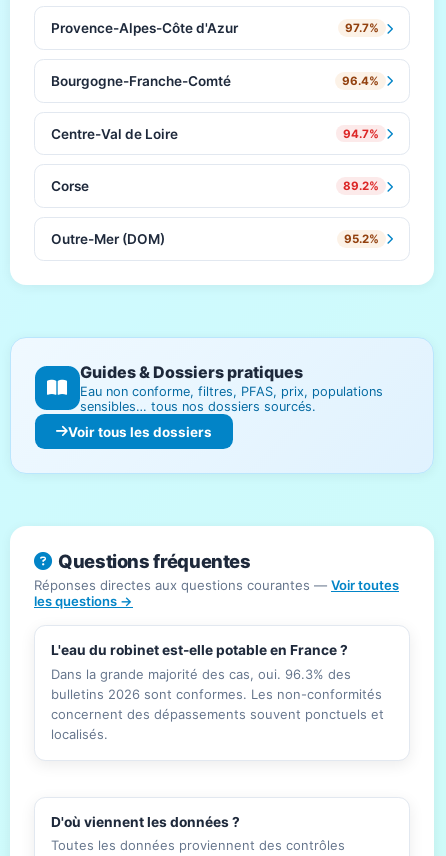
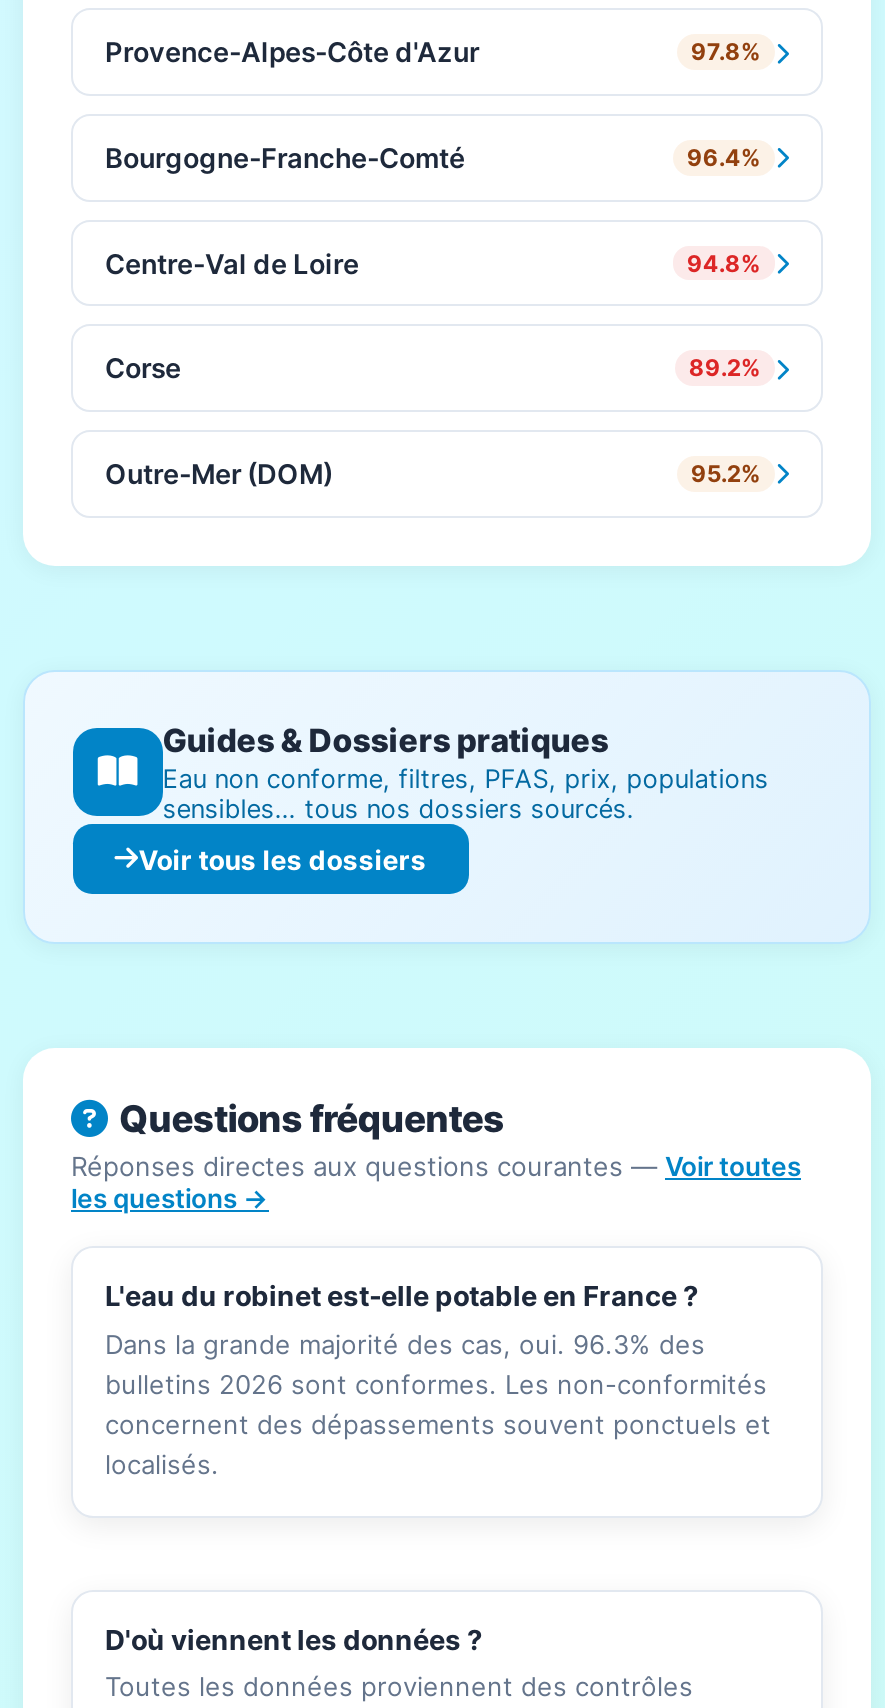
- 97.7%
+ 97.8%

- 94.7%
+ 94.8%
